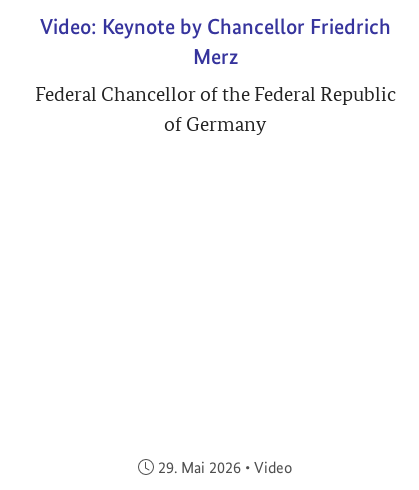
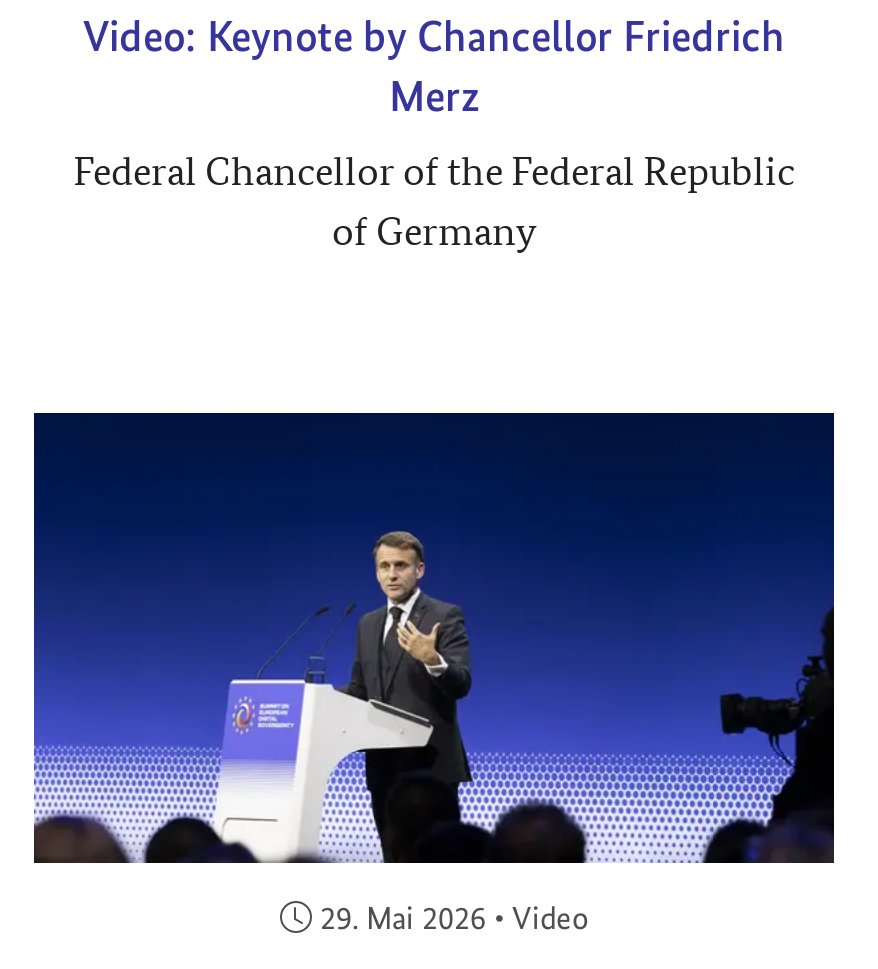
+ [image]
